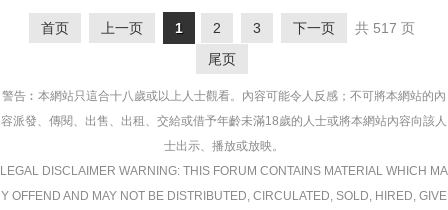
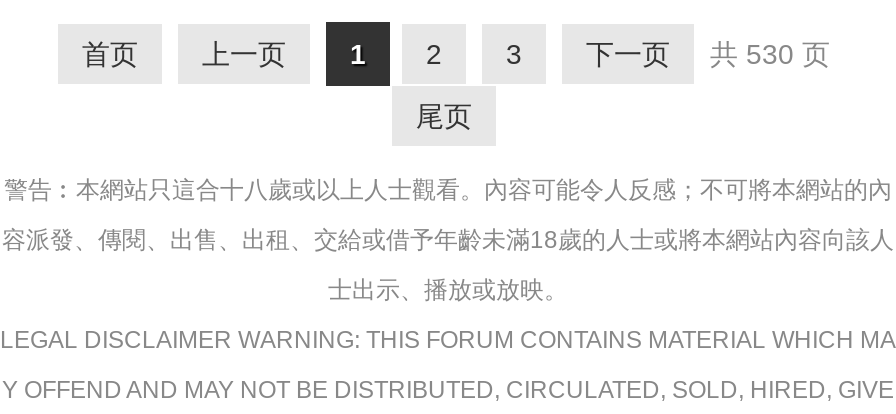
- 首页 上一页 1 2 3 下一页 共 517 页
+ 首页 上一页 1 2 3 下一页 共 530 页
